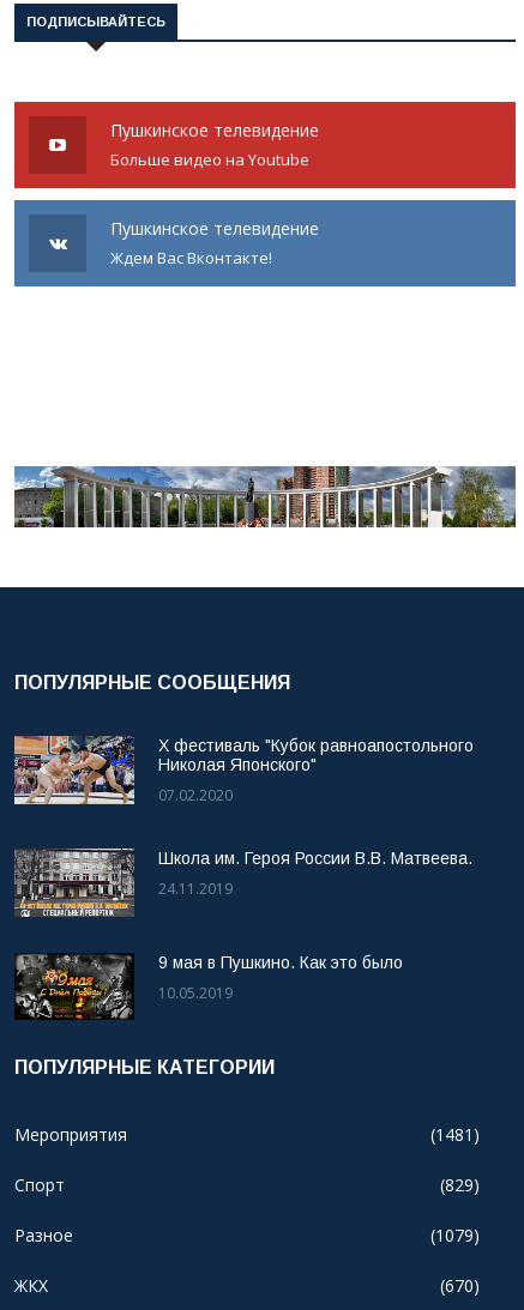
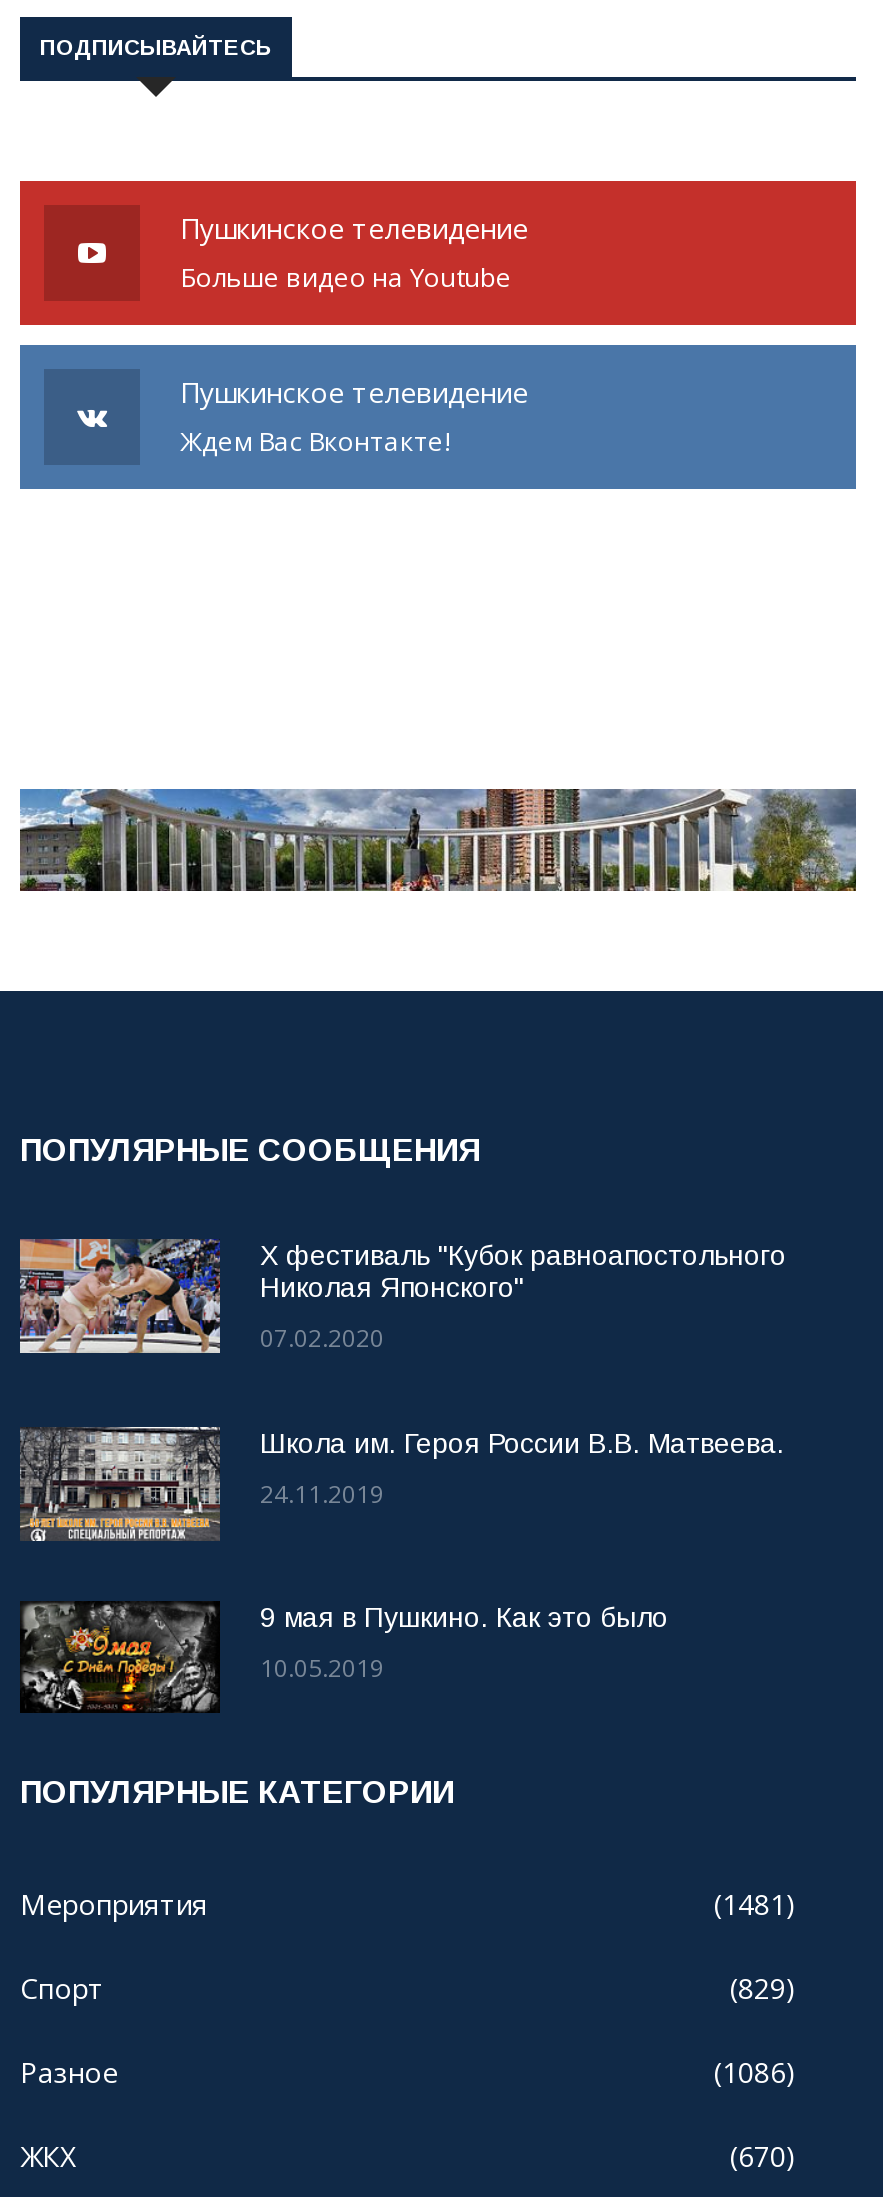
- (1079)
+ (1086)
